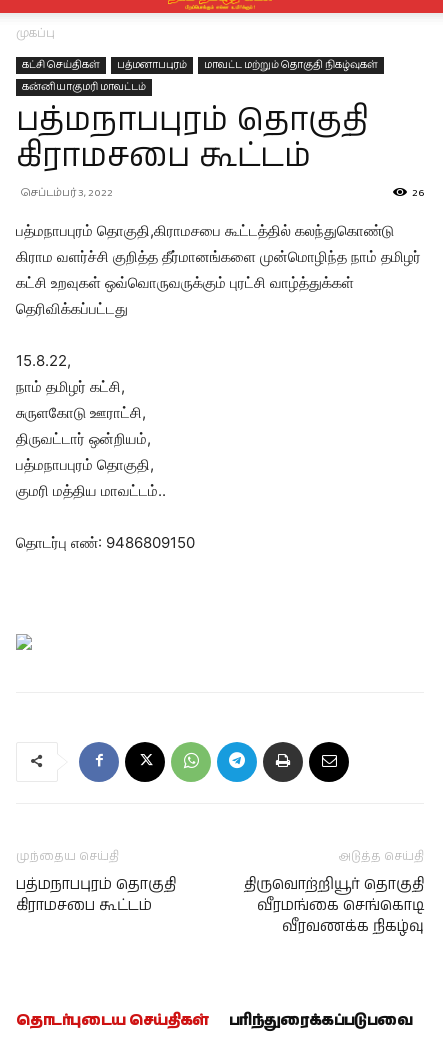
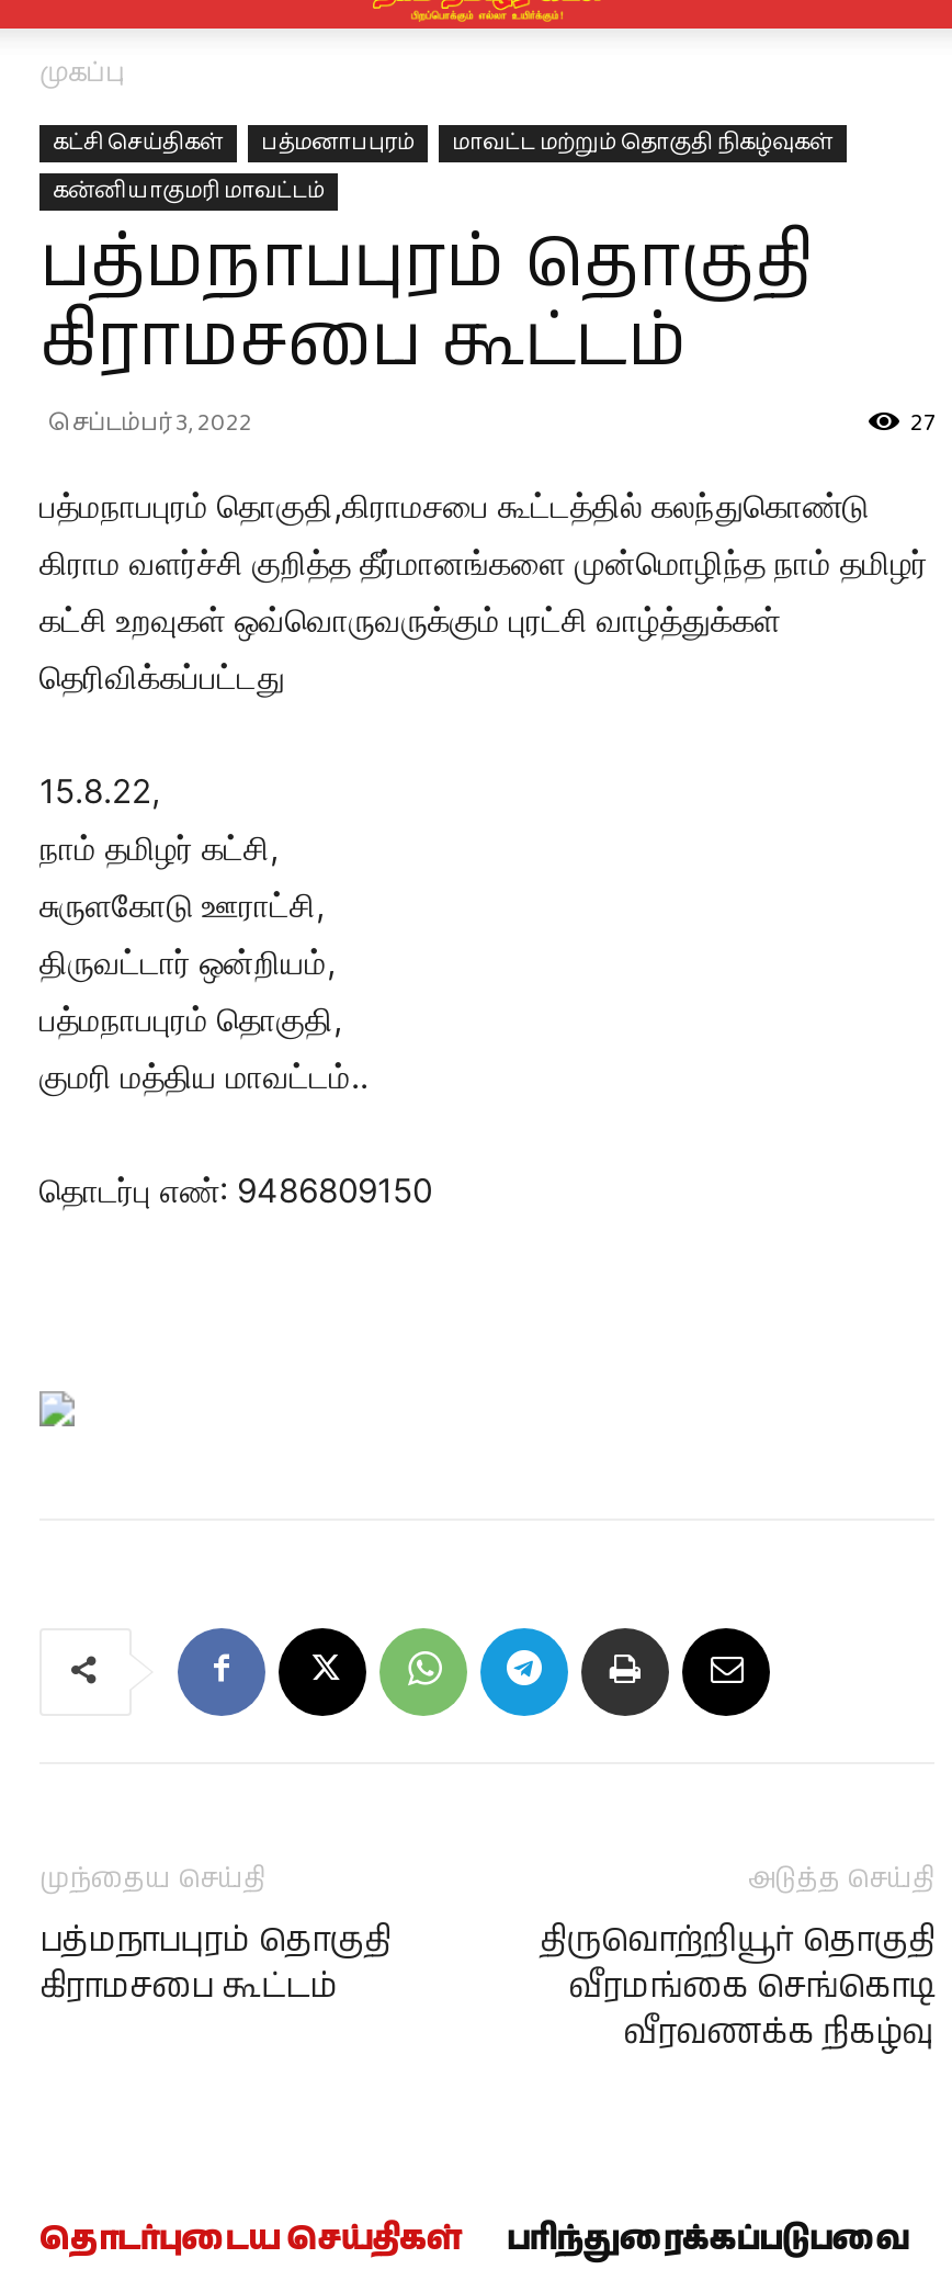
- 26
+ 27
